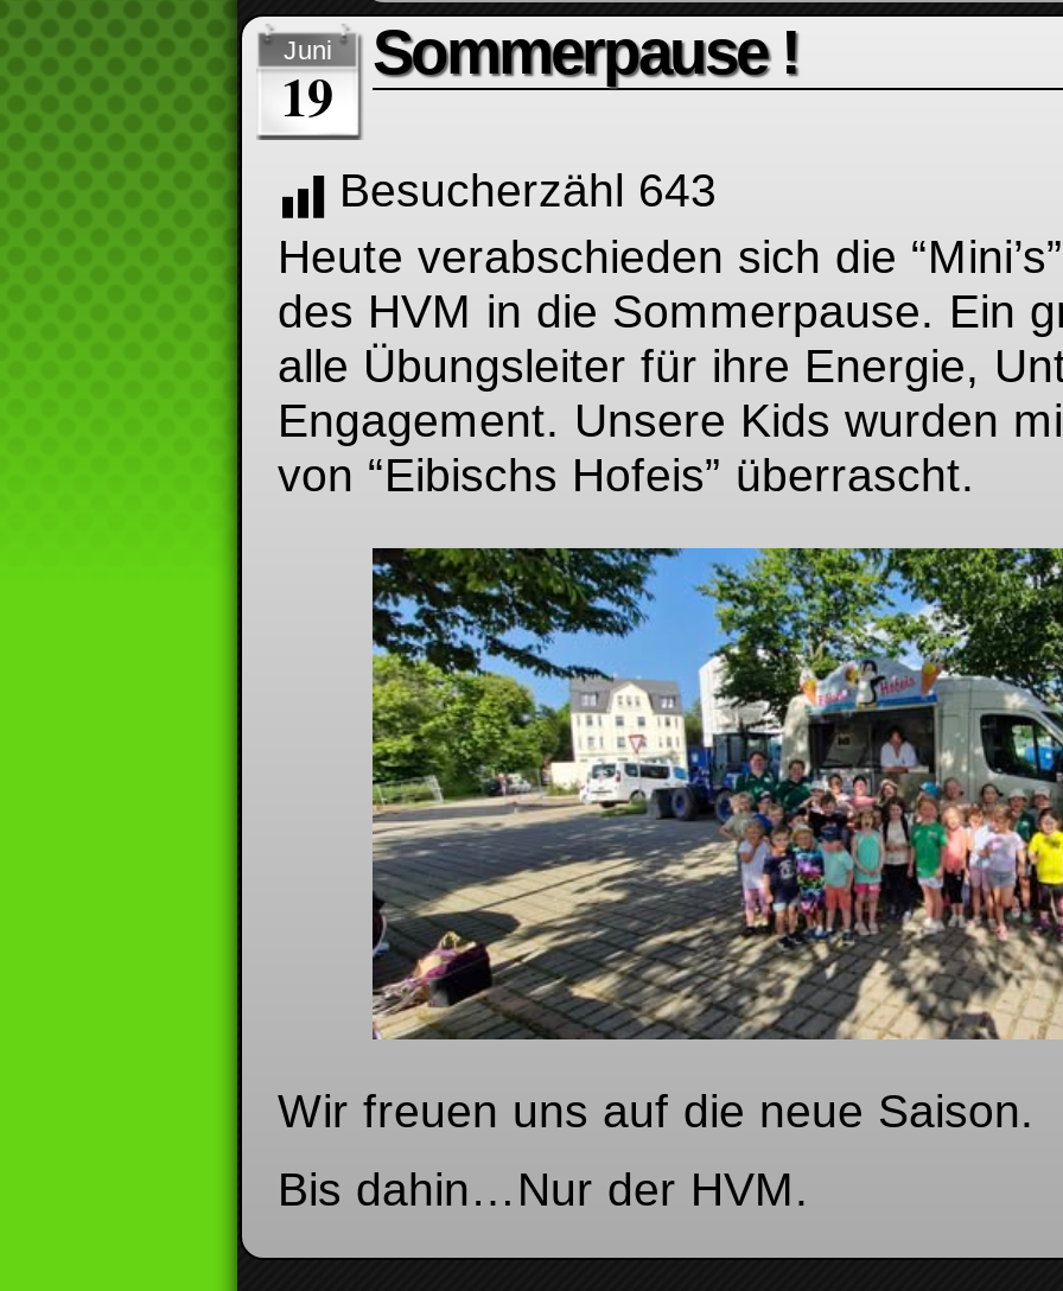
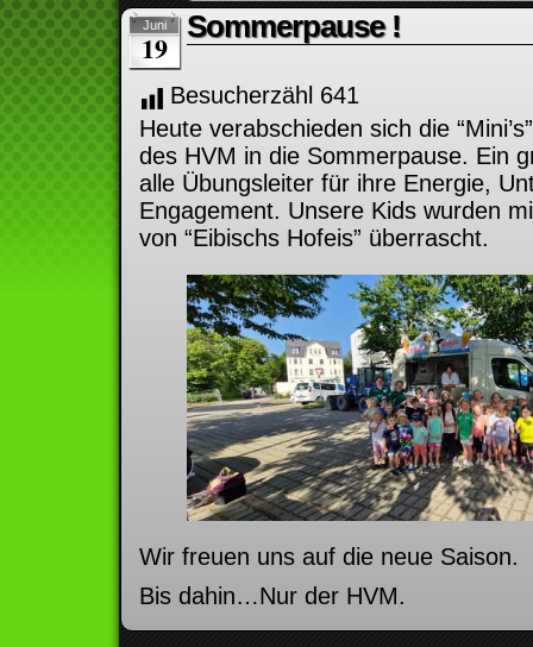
- Besucherzähl 643
+ Besucherzähl 641
